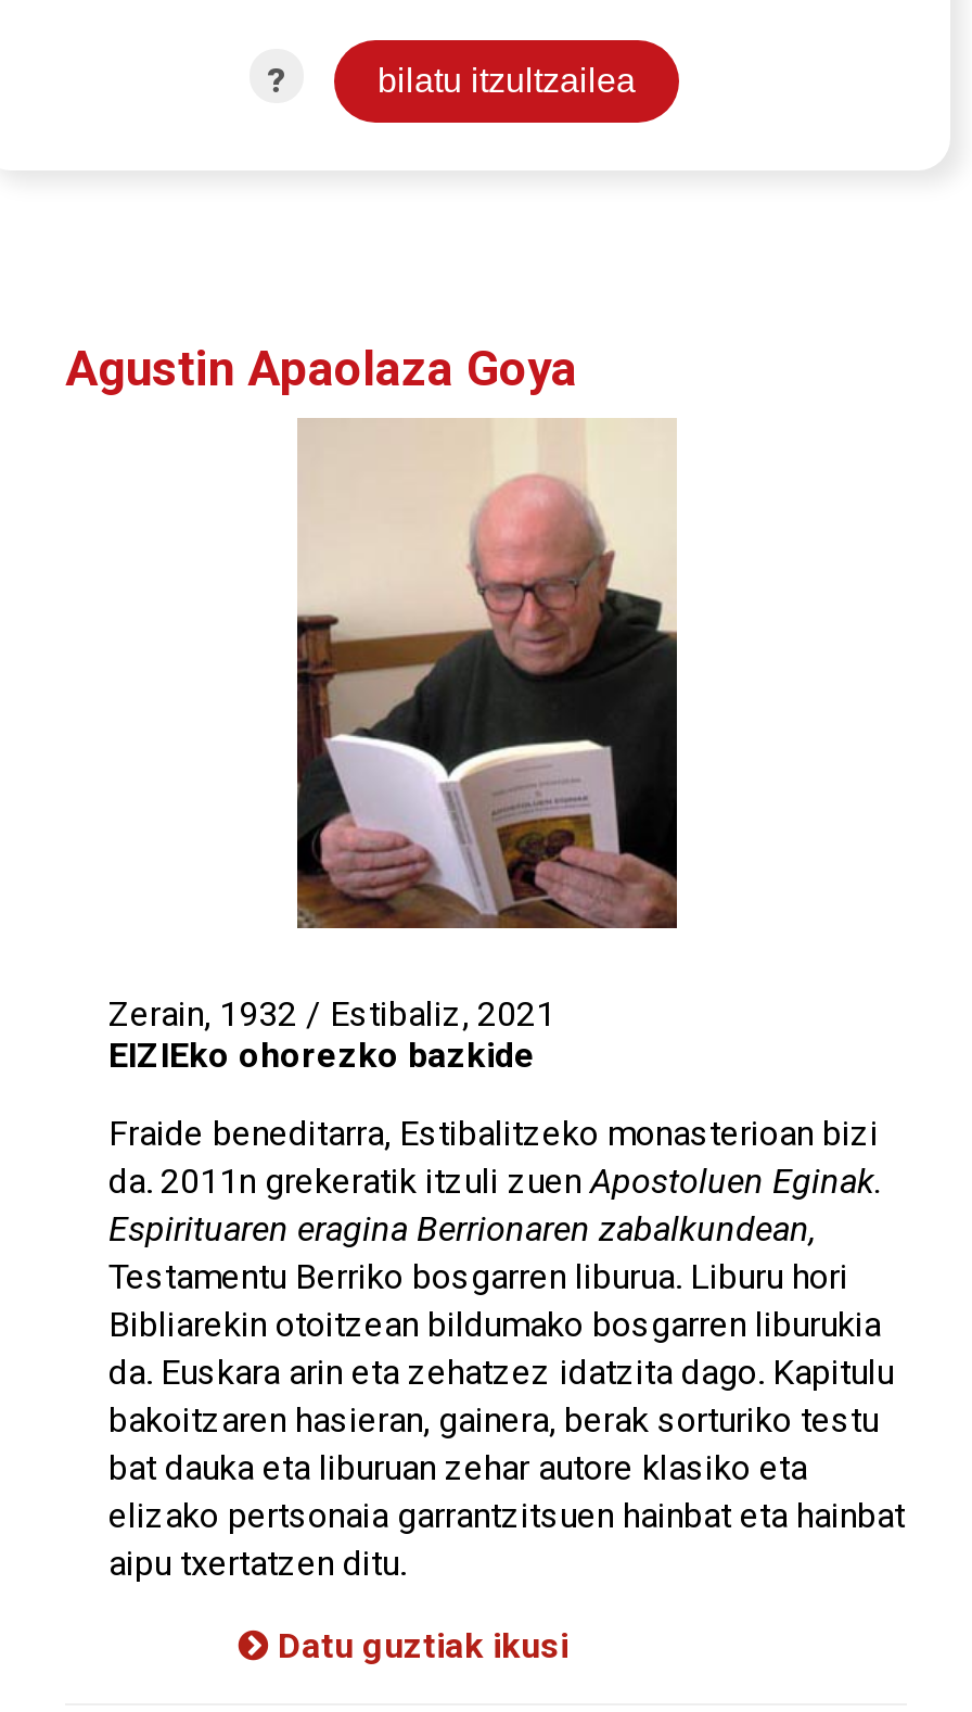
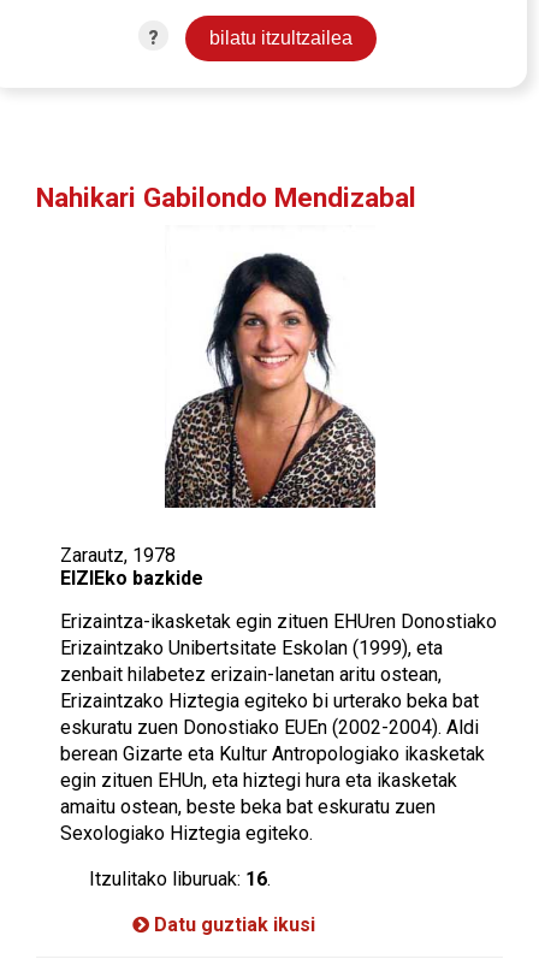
- Agustin Apaolaza Goya
+ Nahikari Gabilondo Mendizabal

- [image]
- Zerain, 1932 / Estibaliz, 2021
- EIZIEko ohorezko bazkide
- Fraide beneditarra, Estibalitzeko monasterioan bizi
- da. 2011n grekeratik itzuli zuen Apostoluen Eginak.
- Espirituaren eragina Berrionaren zabalkundean,
- Testamentu Berriko bosgarren liburua. Liburu hori
- Bibliarekin otoitzean bildumako bosgarren liburukia
- da. Euskara arin eta zehatzez idatzita dago. Kapitulu
- bakoitzaren hasieran, gainera, berak sorturiko testu
- bat dauka eta liburuan zehar autore klasiko eta
- elizako pertsonaia garrantzitsuen hainbat eta hainbat
- aipu txertatzen ditu.
+ [image]
+ Zarautz, 1978
+ EIZIEko bazkide
+ Erizaintza-ikasketak egin zituen EHUren Donostiako
+ Erizaintzako Unibertsitate Eskolan (1999), eta
+ zenbait hilabetez erizain-lanetan aritu ostean,
+ Erizaintzako Hiztegia egiteko bi urterako beka bat
+ eskuratu zuen Donostiako EUEn (2002-2004). Aldi
+ berean Gizarte eta Kultur Antropologiako ikasketak
+ egin zituen EHUn, eta hiztegi hura eta ikasketak
+ amaitu ostean, beste beka bat eskuratu zuen
+ Sexologiako Hiztegia egiteko.
+ Itzulitako liburuak: 16.
